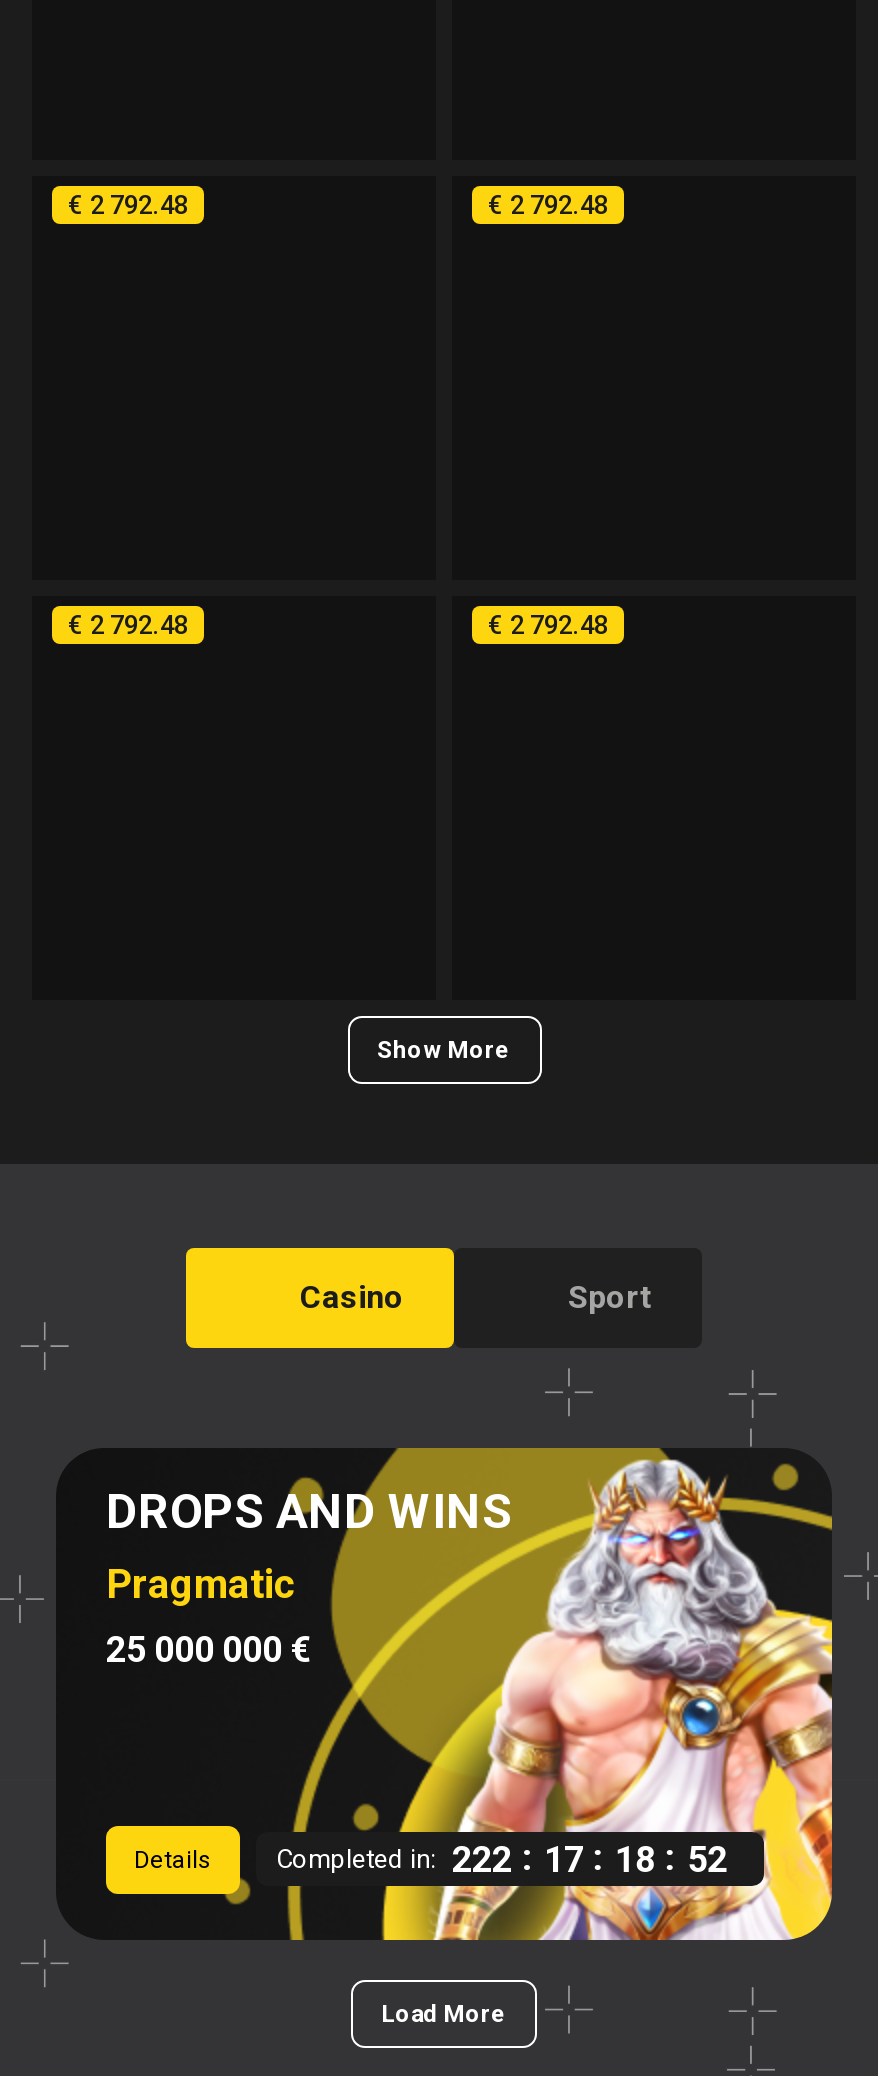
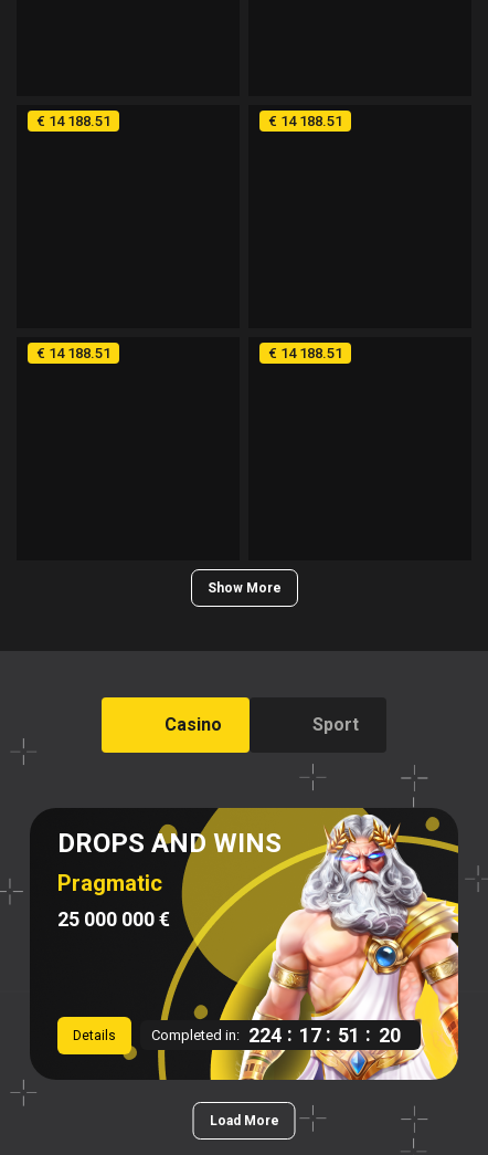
- € 2 792.48
+ € 14 188.51

- € 2 792.48
+ € 14 188.51

- € 2 792.48
+ € 14 188.51

- € 2 792.48
+ € 14 188.51

- Completed in: 222
+ Completed in: 224

- 18
+ 51

- 52
+ 20
